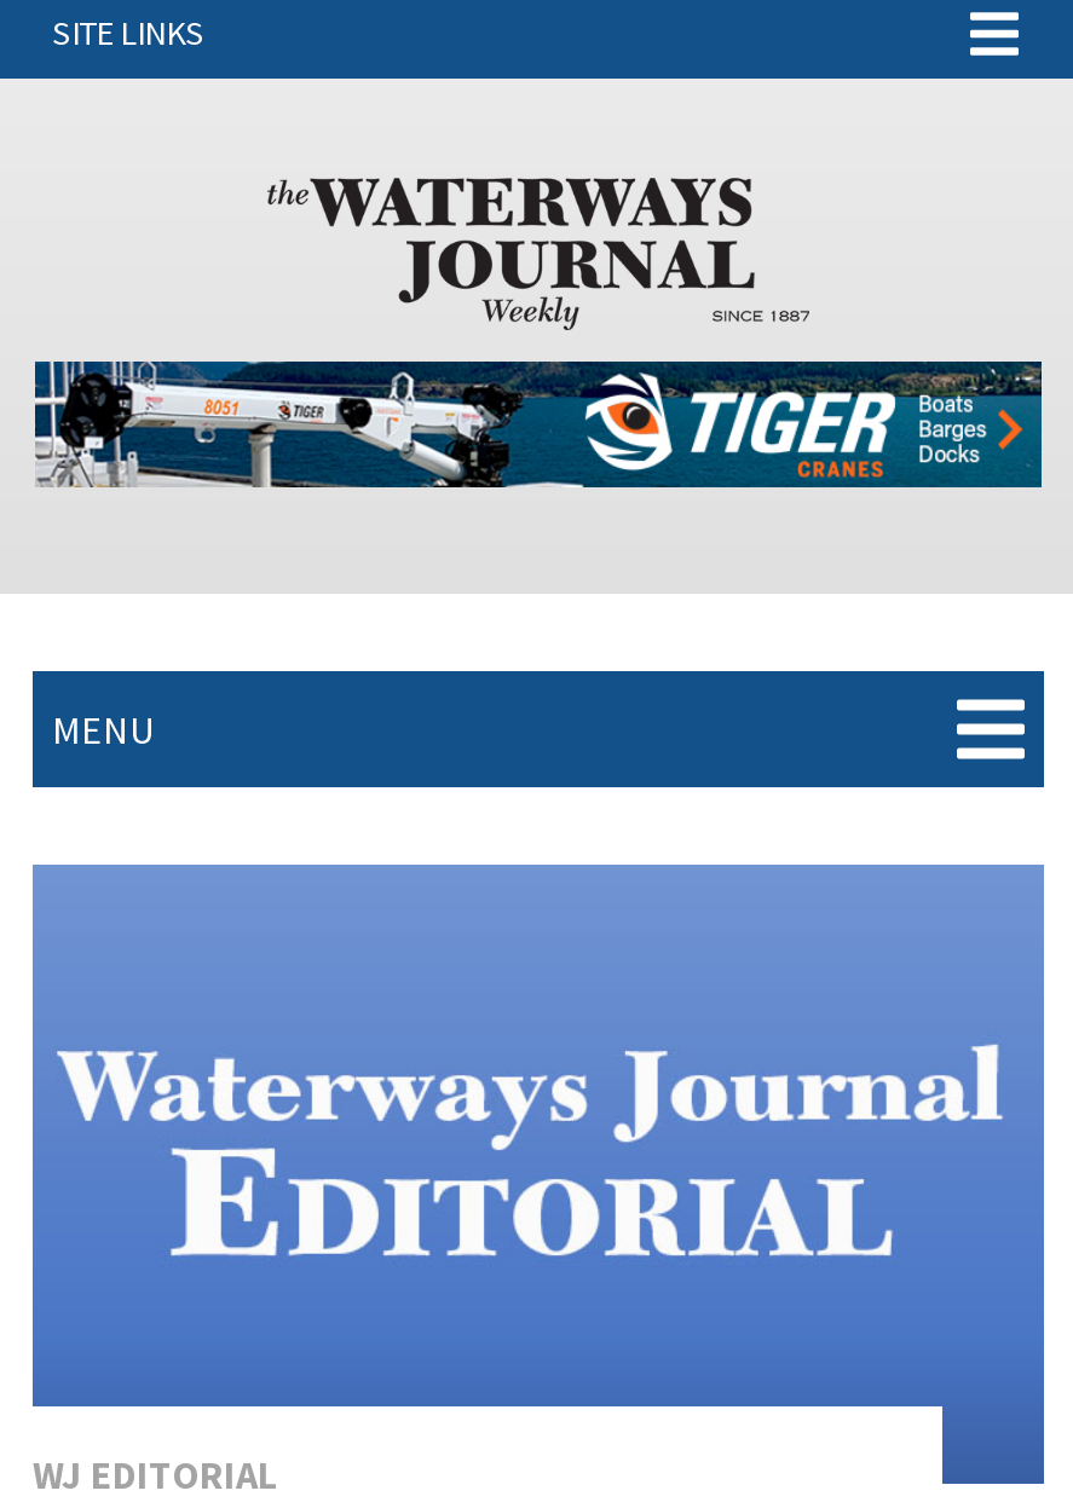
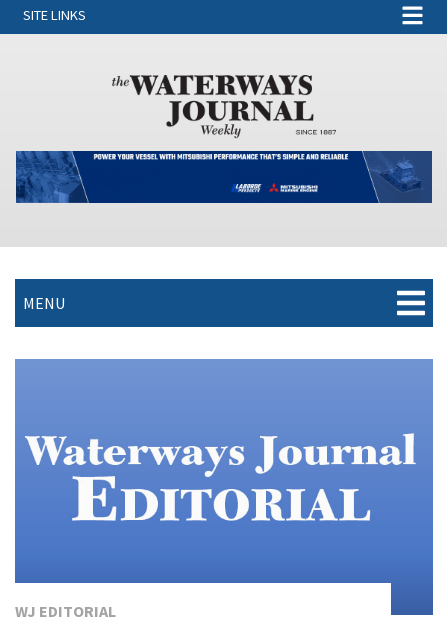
- [image]
+ [image]
